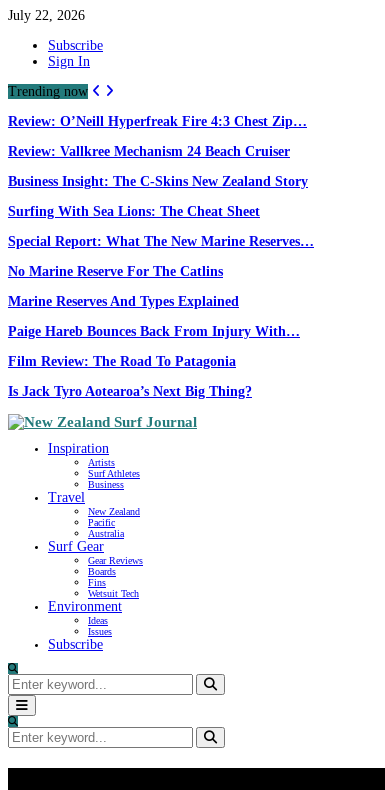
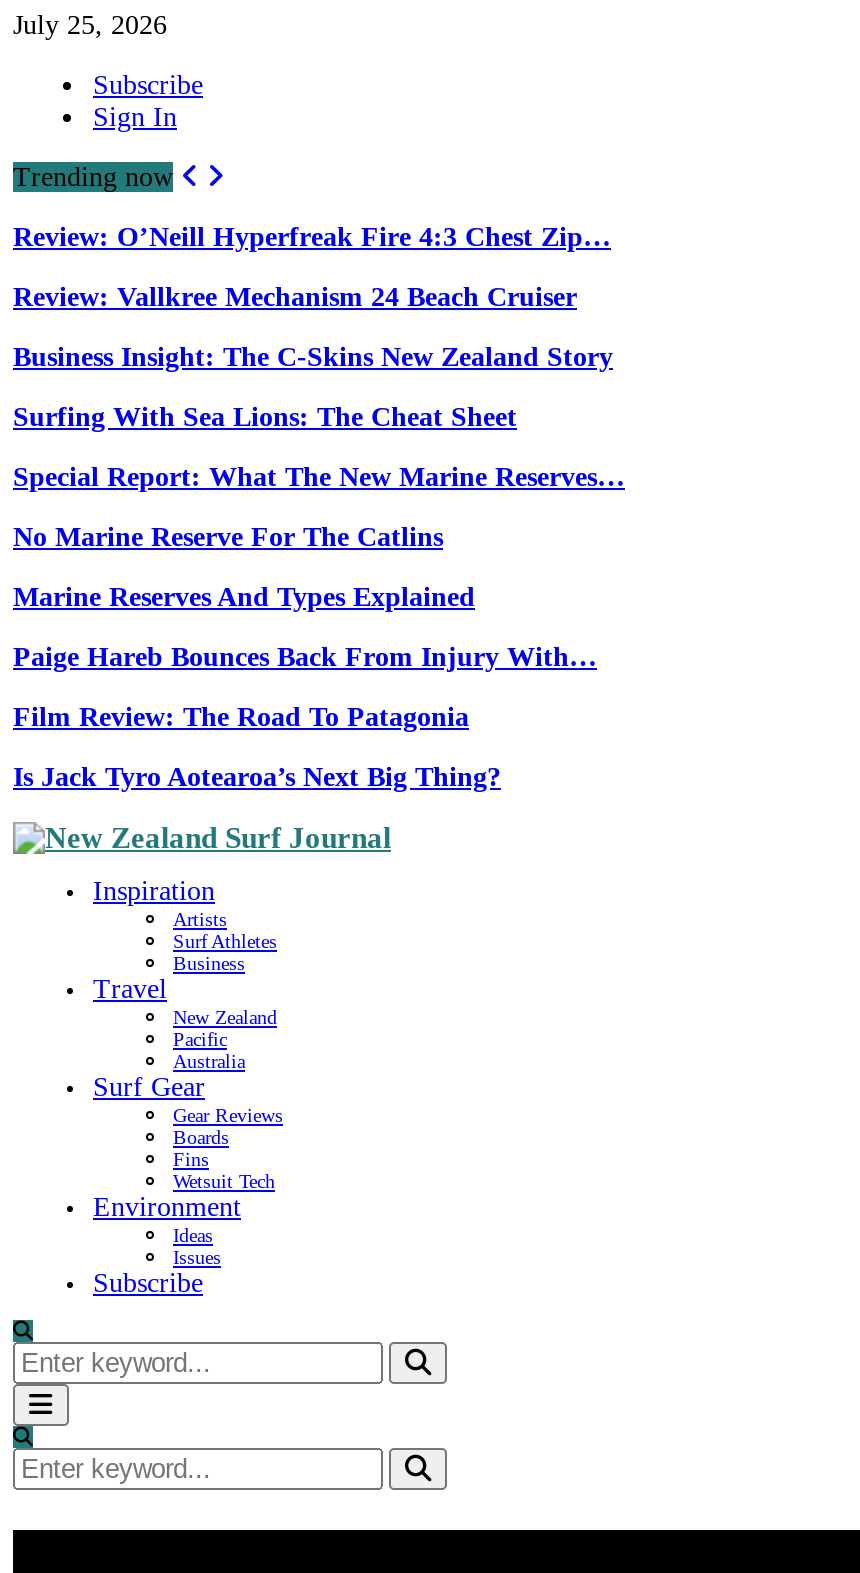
- July 22, 2026
+ July 25, 2026
